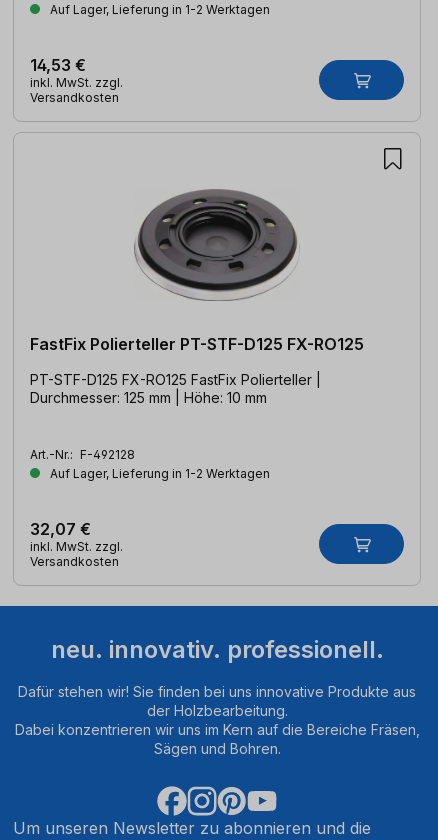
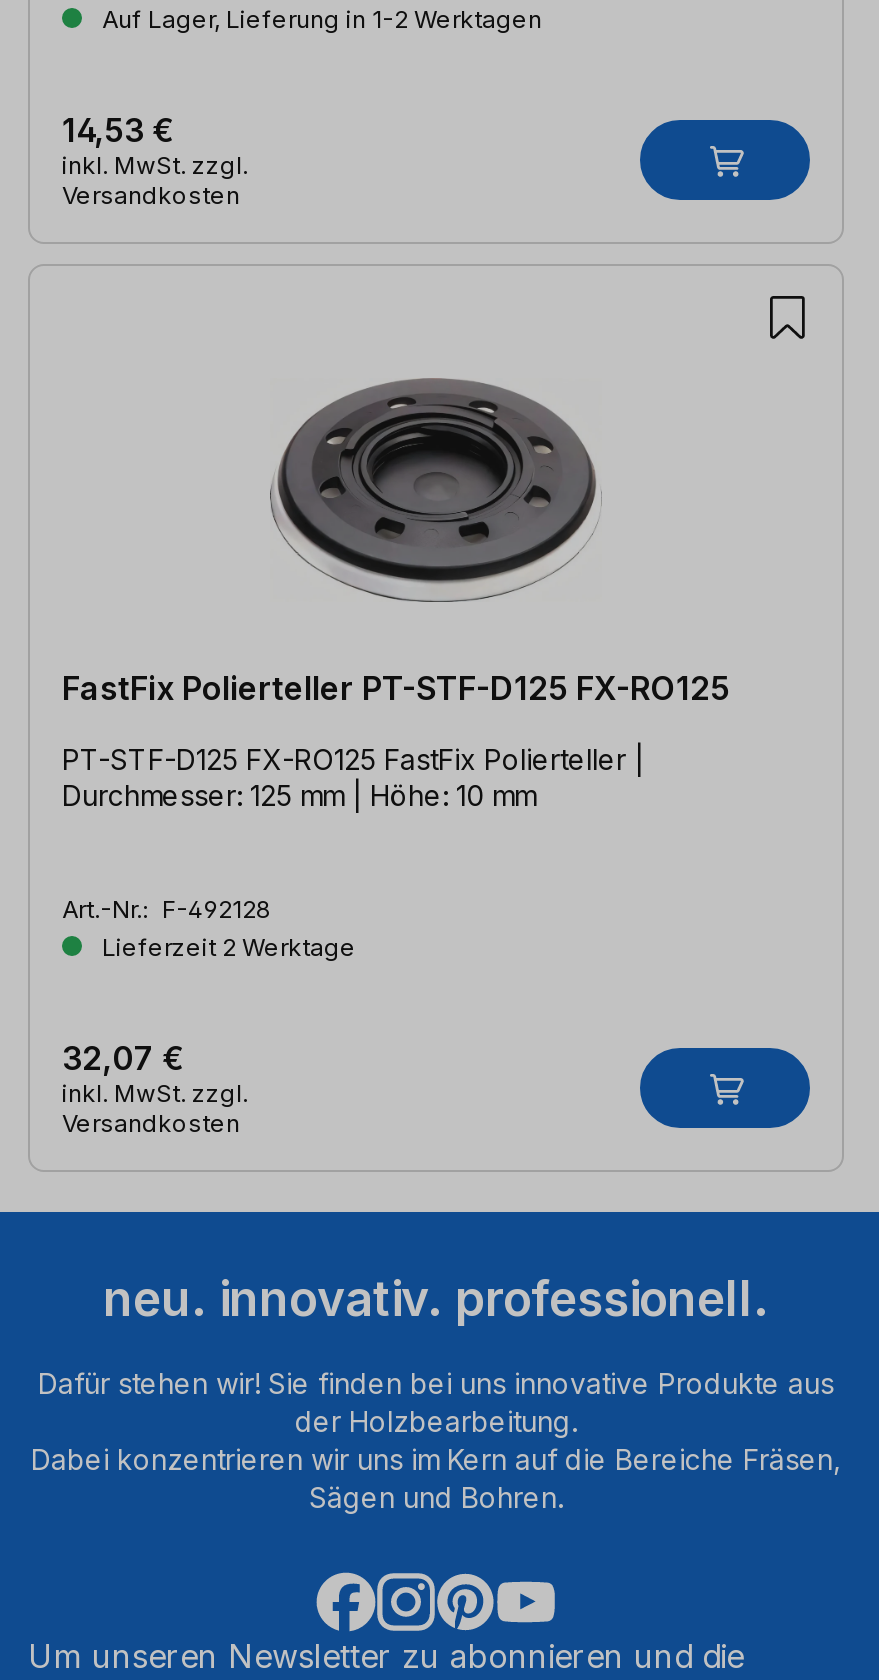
- Auf Lager, Lieferung in 1-2 Werktagen
+ Lieferzeit 2 Werktage
